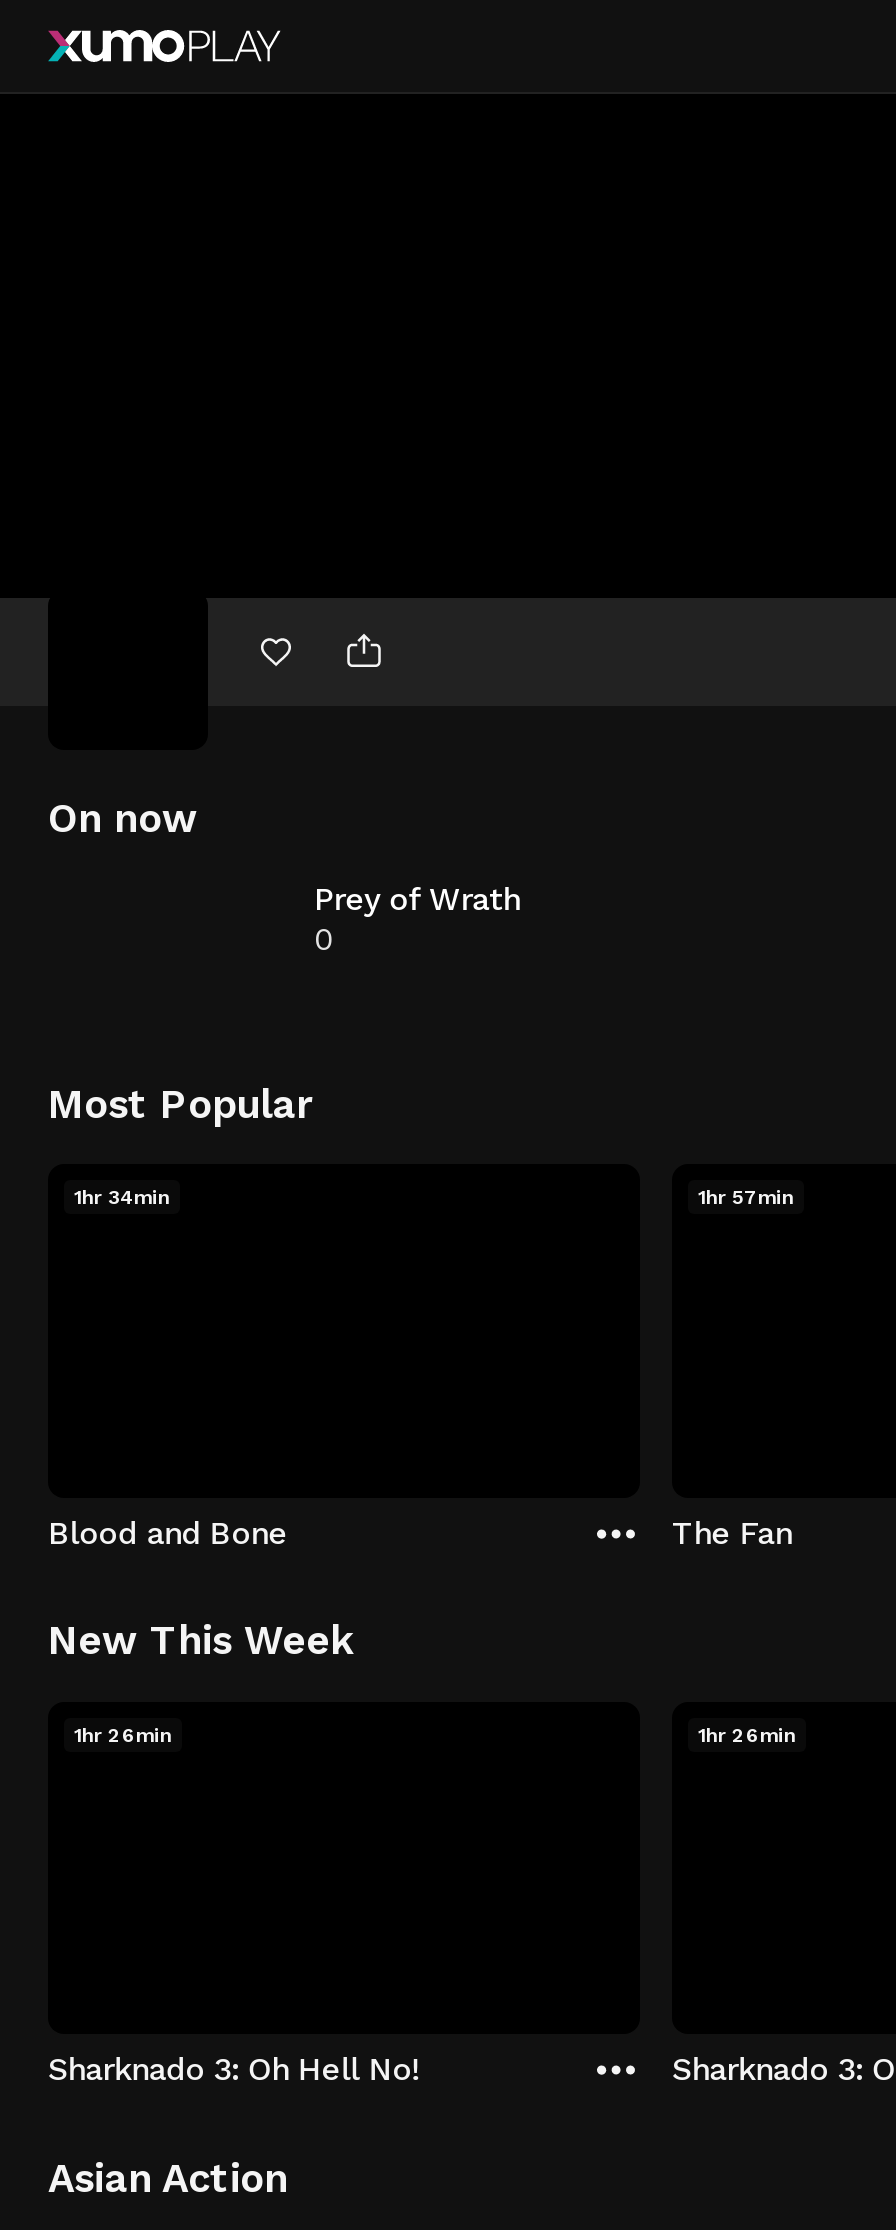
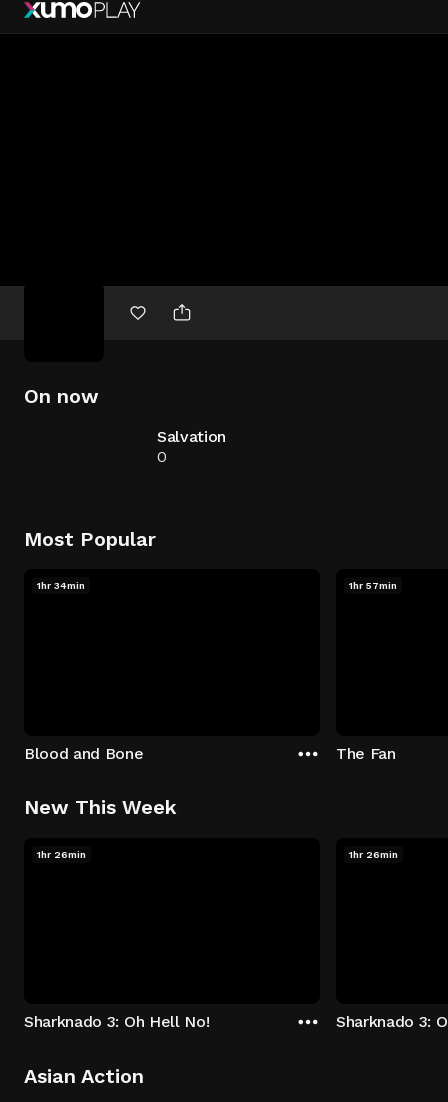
- Prey of Wrath
+ Salvation
